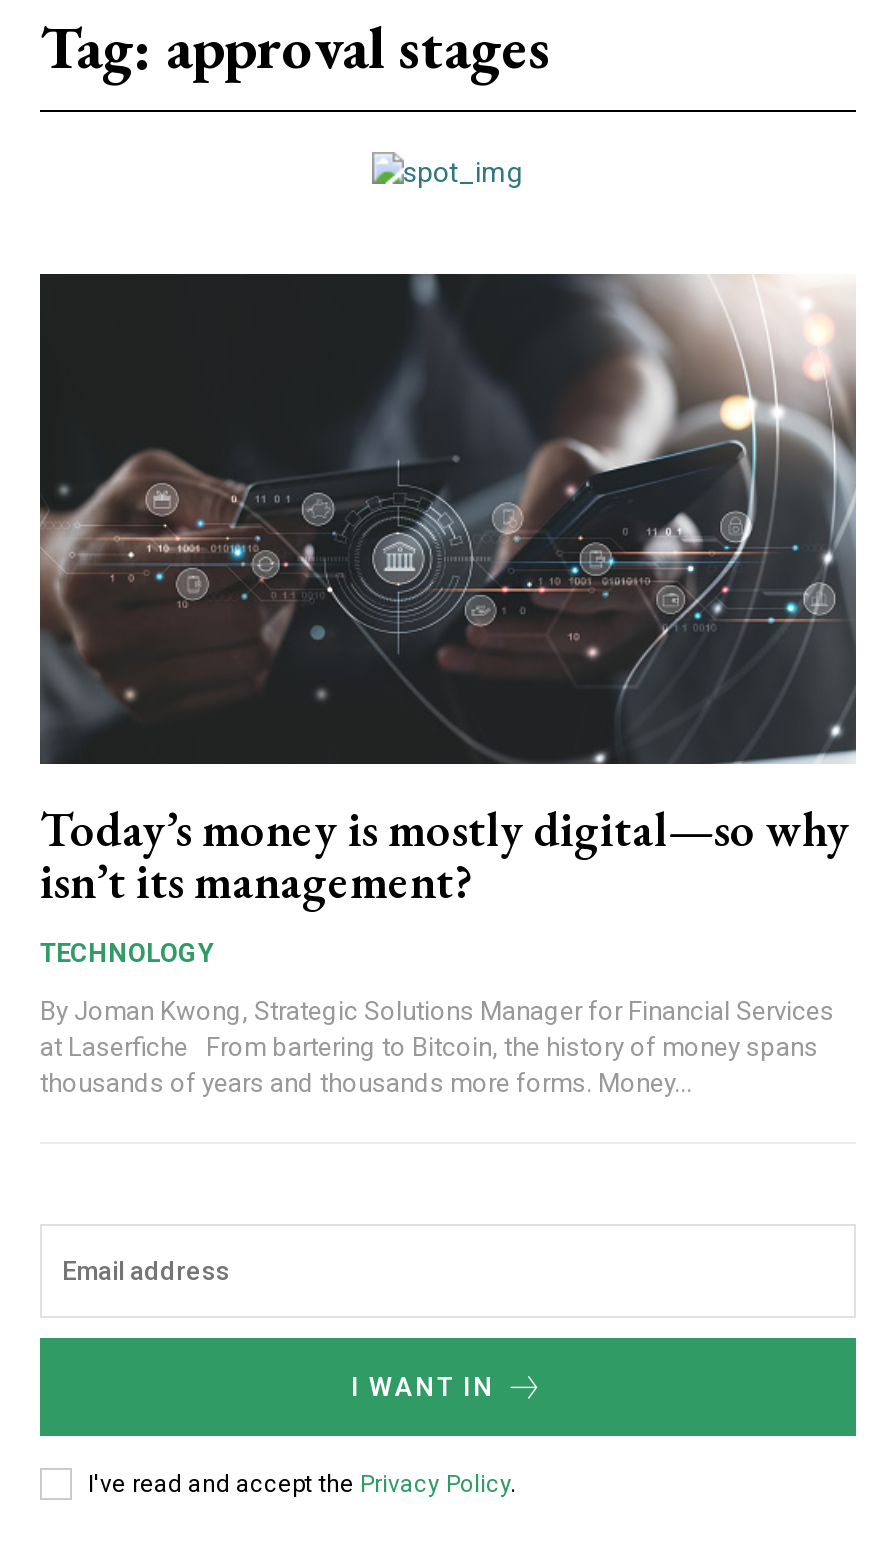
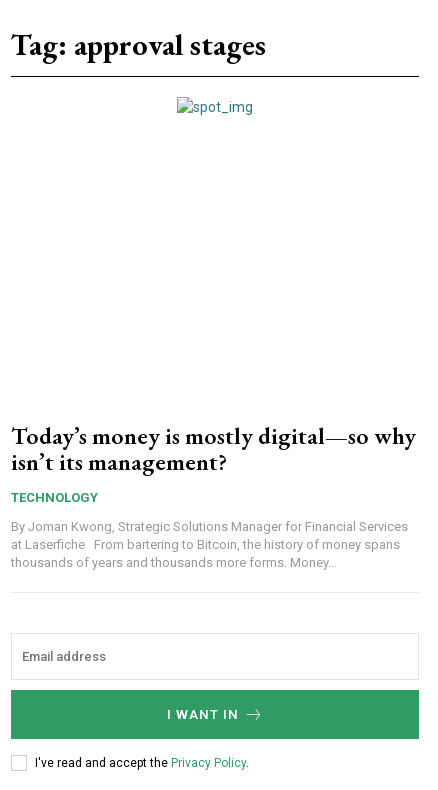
- [image]
